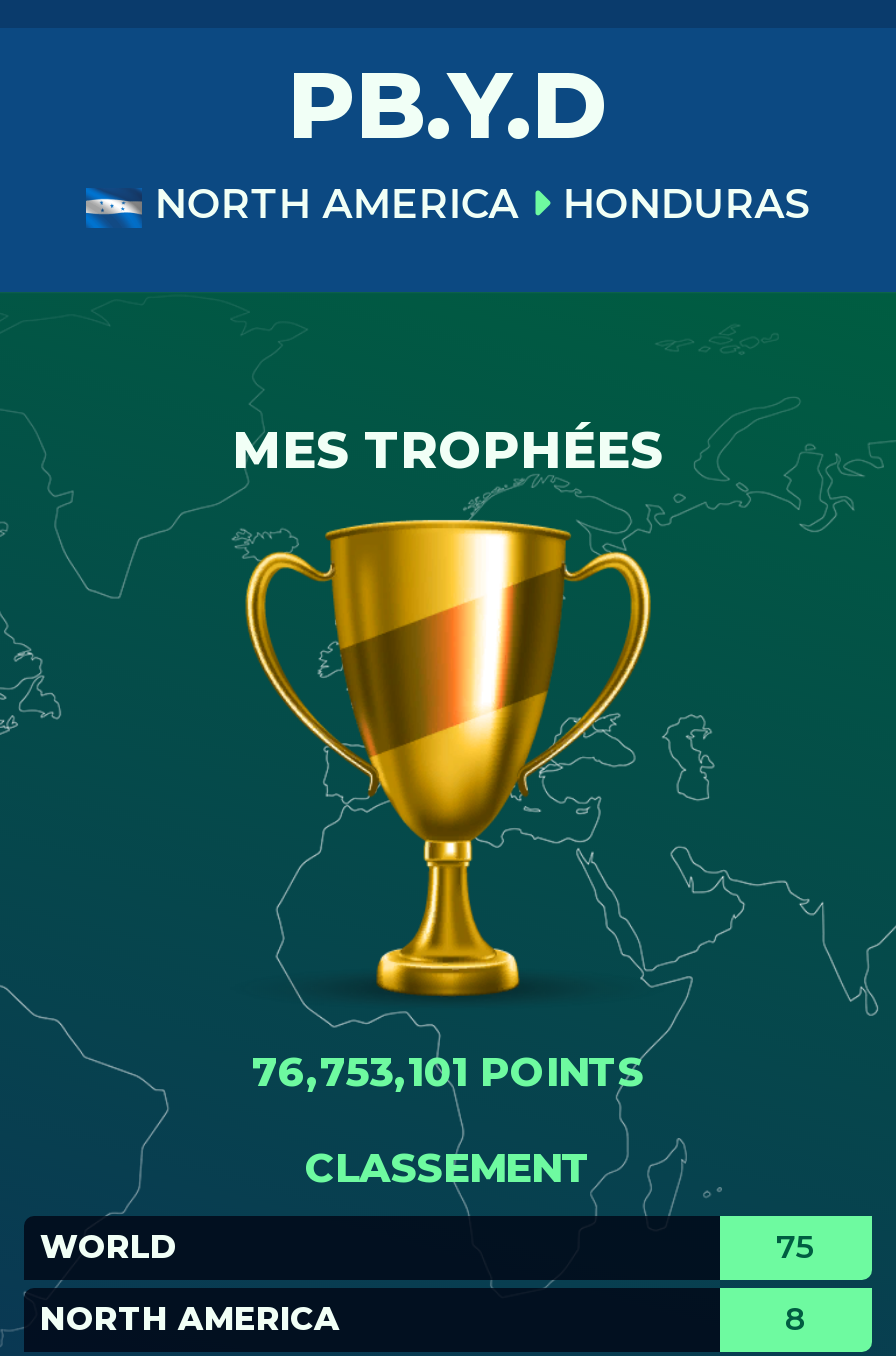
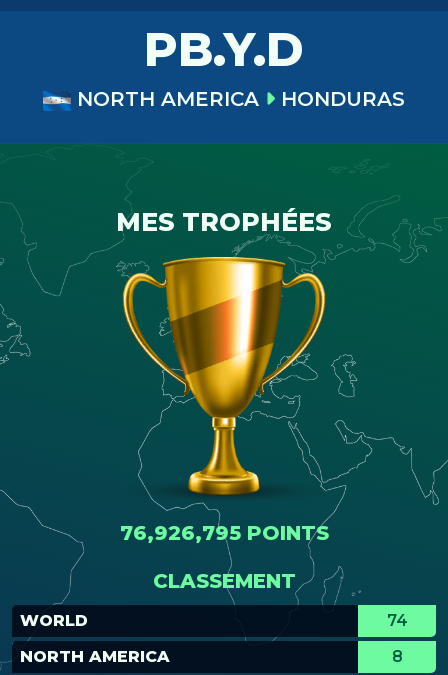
- 76,753,101 POINTS
+ 76,926,795 POINTS

- 75
+ 74
